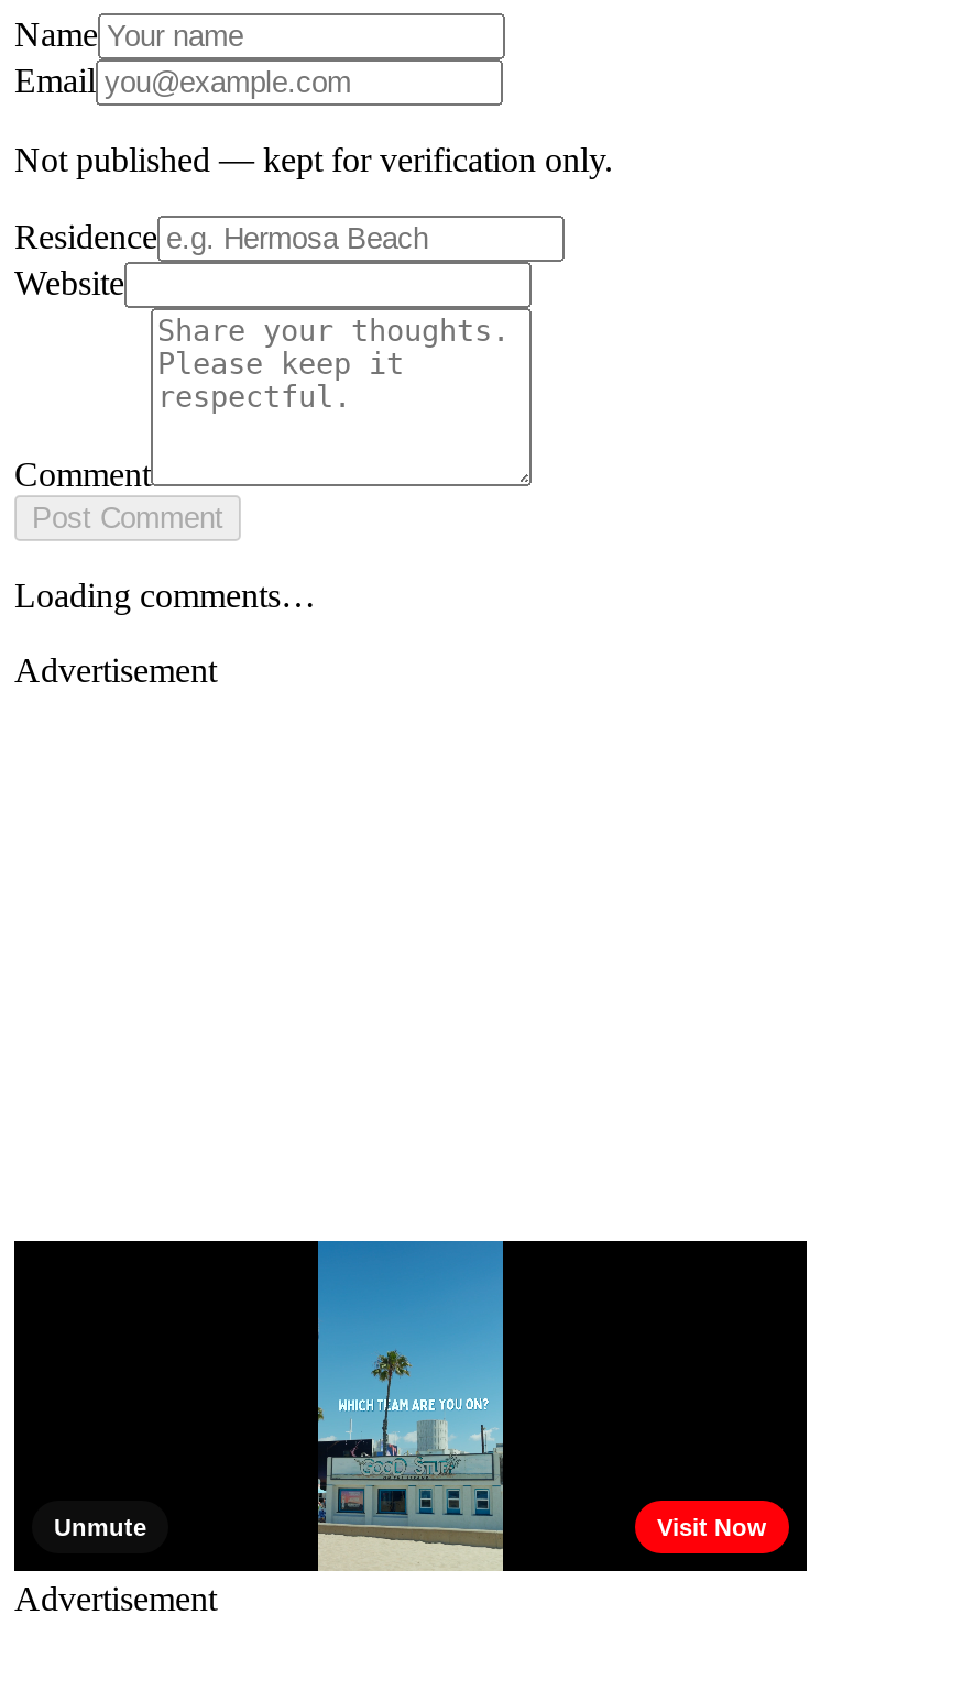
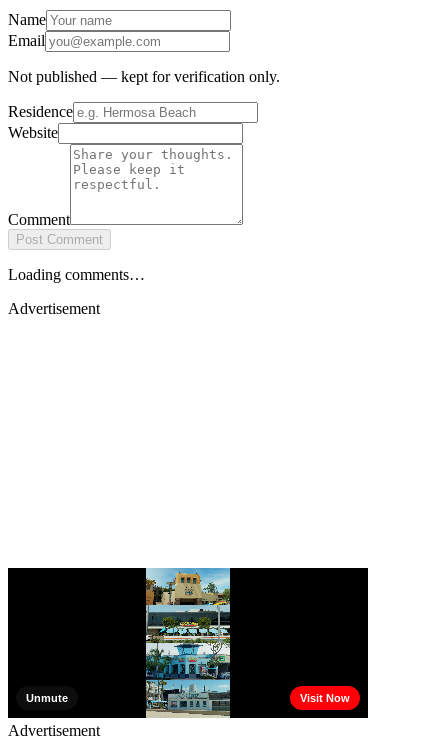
- [image]
+ [image]
